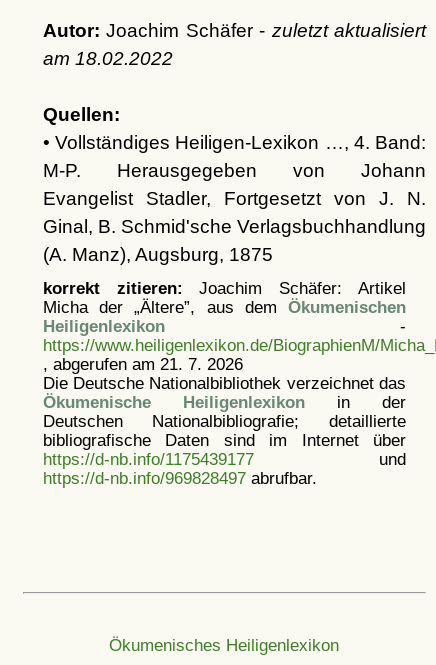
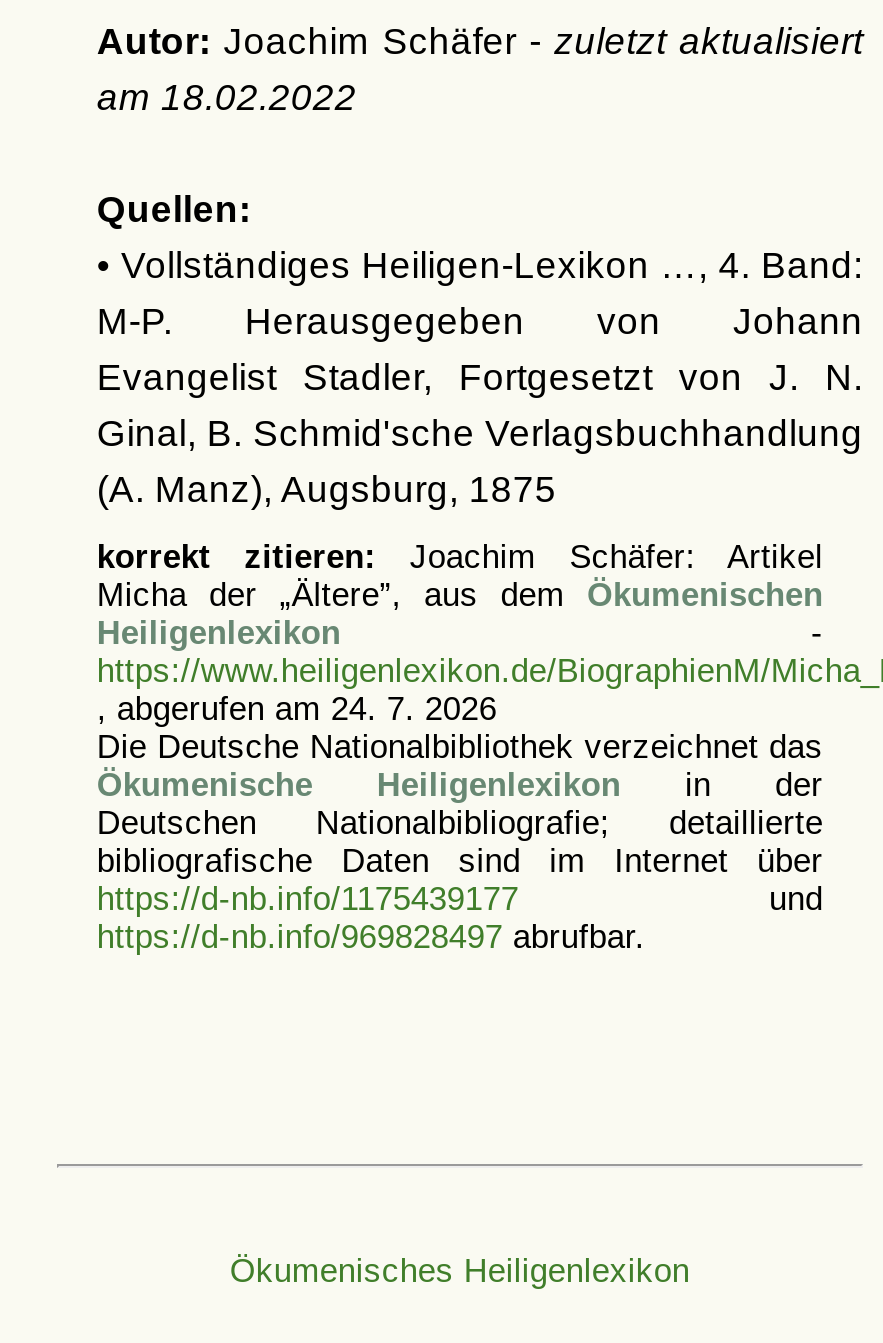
- , abgerufen am 21. 7. 2026
+ , abgerufen am 24. 7. 2026
